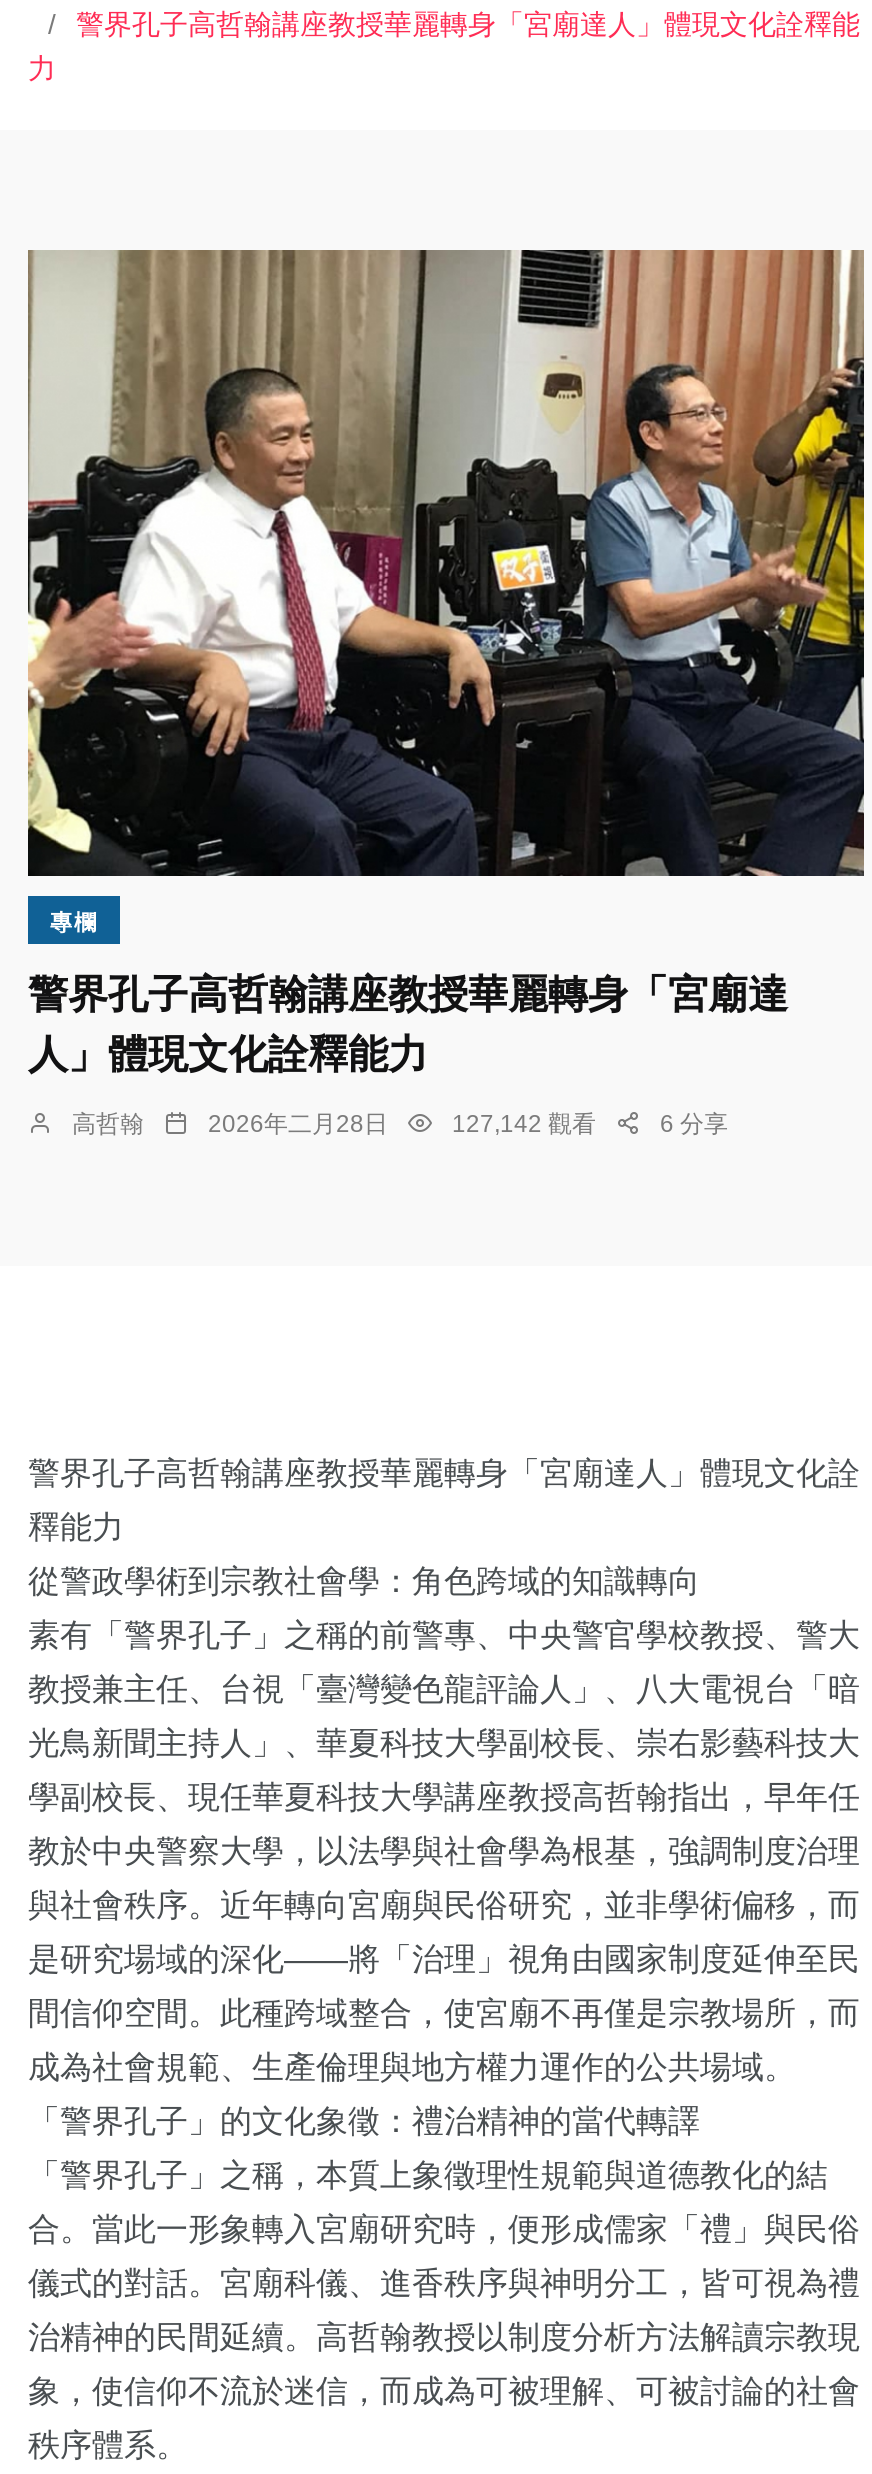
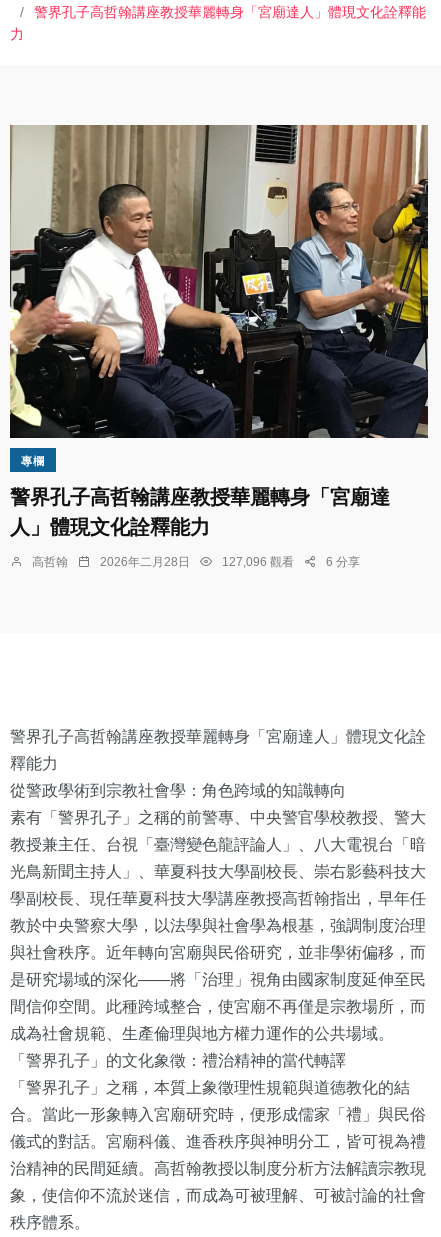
- 127,142 觀看
+ 127,096 觀看
